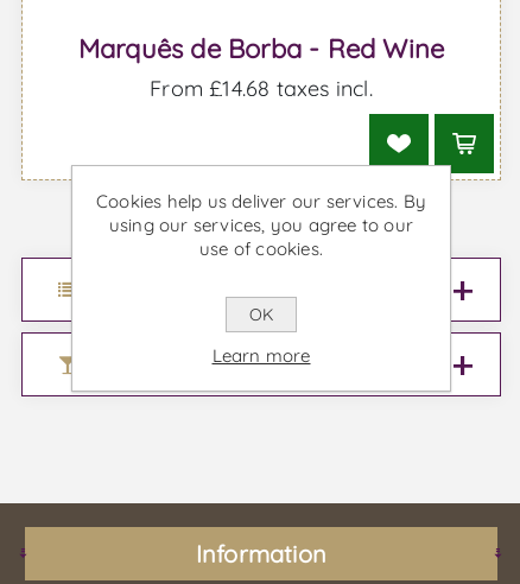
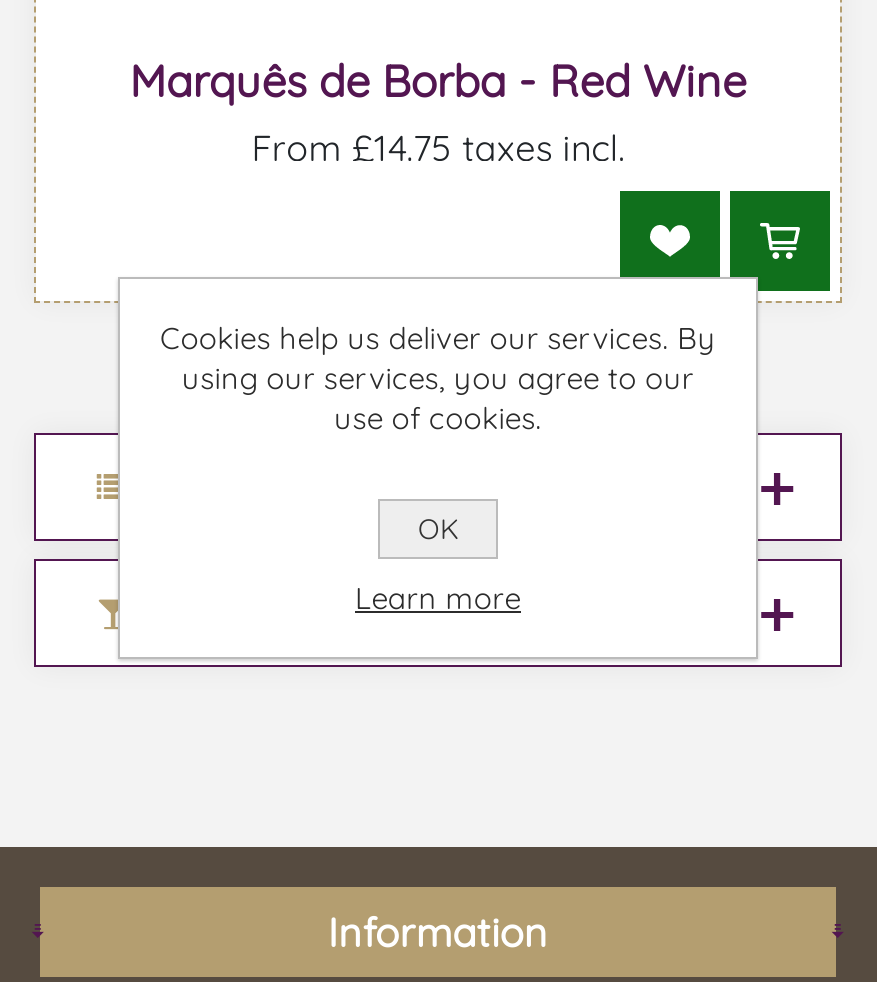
- From £14.68 taxes incl.
+ From £14.75 taxes incl.
